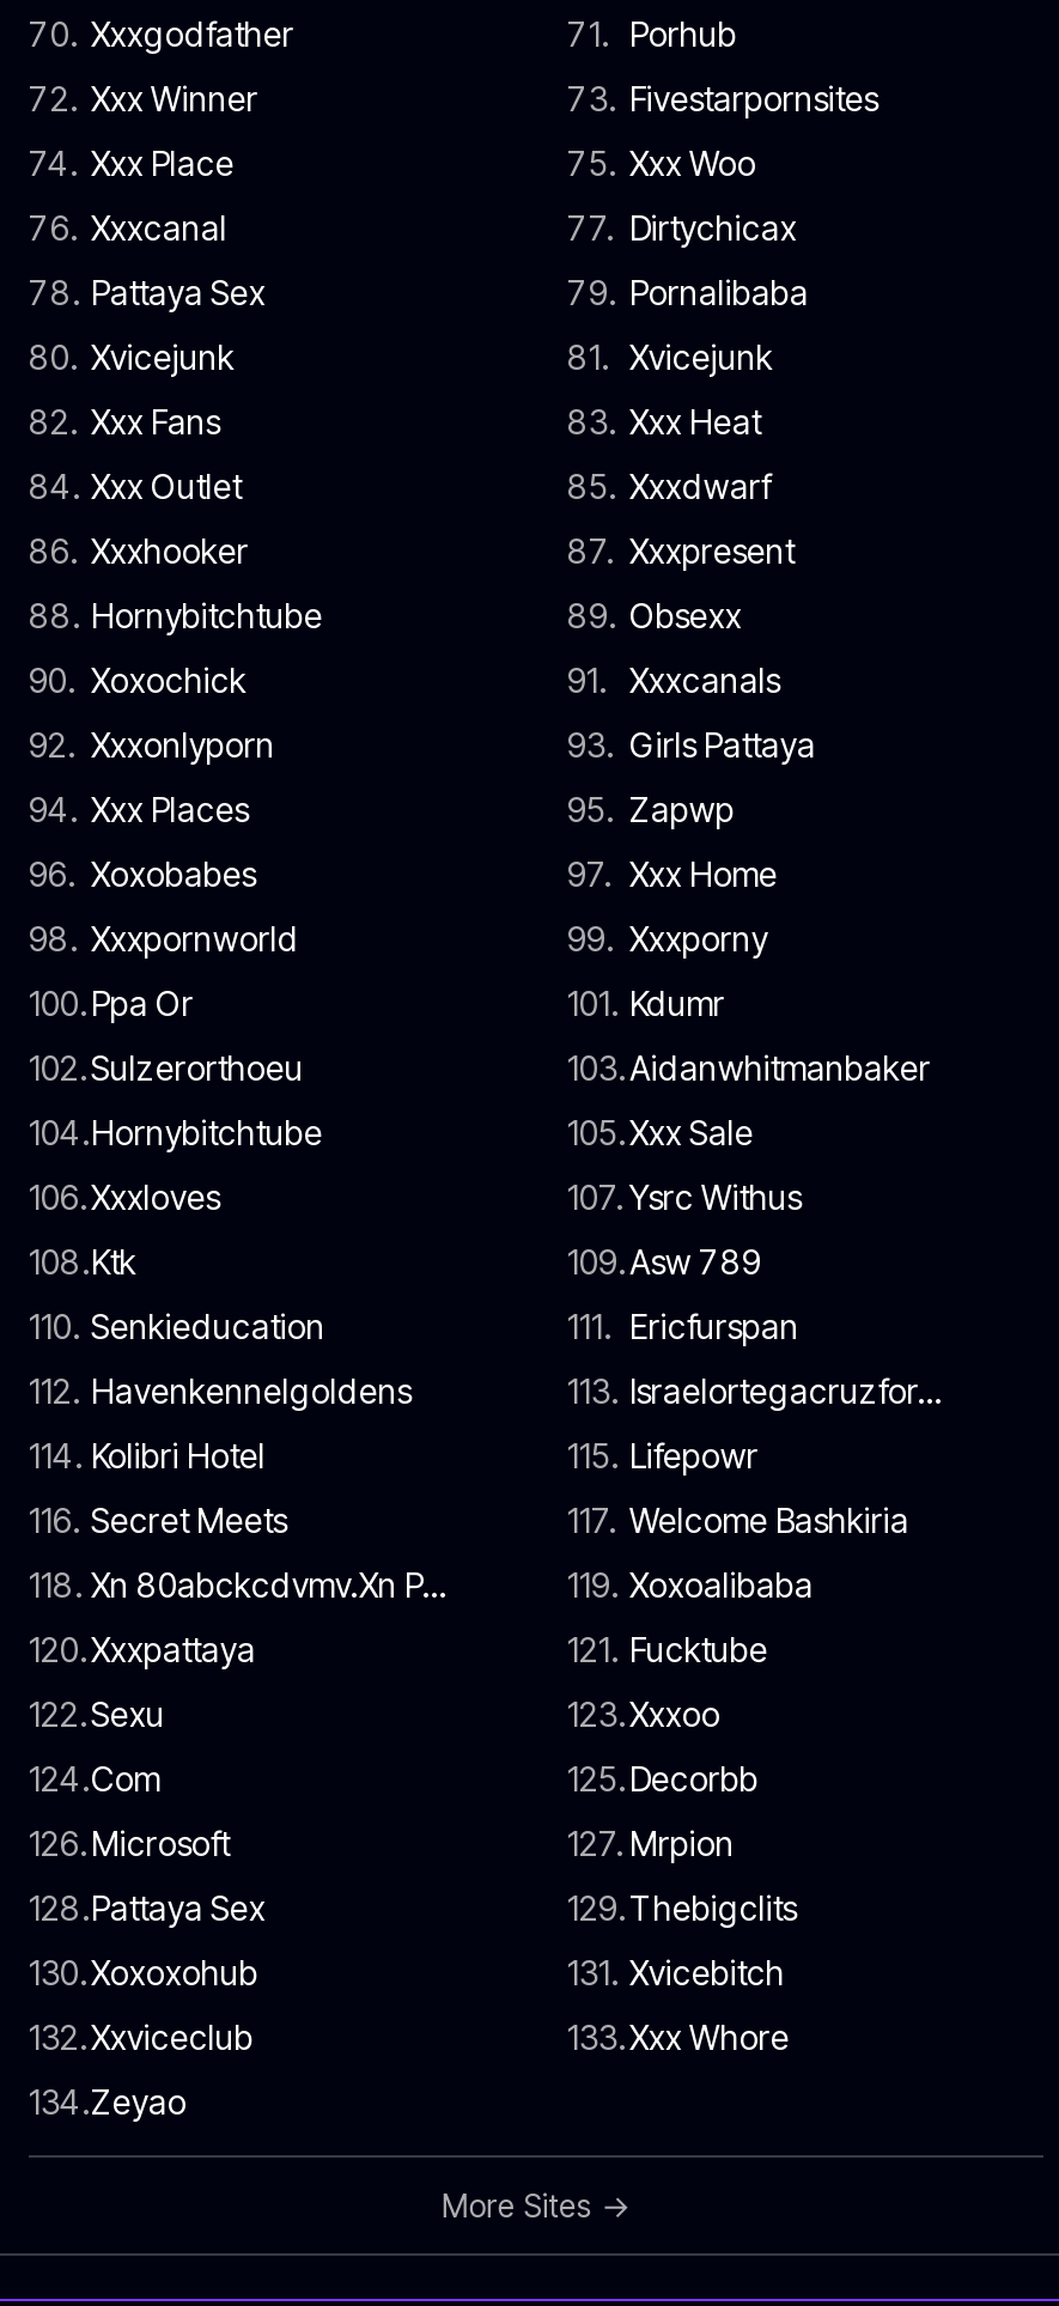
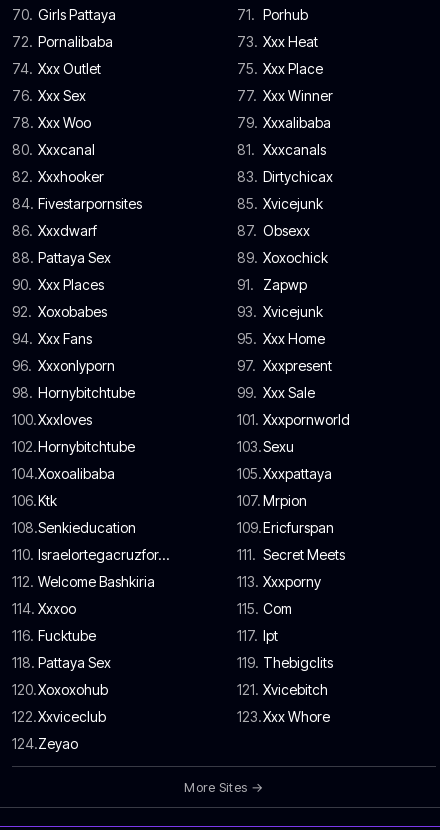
- 70. Xxxgodfather
+ 70. Girls Pattaya

- 72. Xxx Winner
- 73. Fivestarpornsites
- 74. Xxx Place
- 75. Xxx Woo
- 76. Xxxcanal
- 77. Dirtychicax
- 78. Pattaya Sex
- 79. Pornalibaba
- 80. Xvicejunk
- 81. Xvicejunk
- 82. Xxx Fans
- 83. Xxx Heat
- 84. Xxx Outlet
- 85. Xxxdwarf
- 86. Xxxhooker
- 87. Xxxpresent
- 88. Hornybitchtube
- 89. Obsexx
- 90. Xoxochick
- 91. Xxxcanals
- 92. Xxxonlyporn
- 93. Girls Pattaya
- 94. Xxx Places
- 95. Zapwp
- 96. Xoxobabes
- 97. Xxx Home
- 98. Xxxpornworld
- 99. Xxxporny
- 100. Ppa Or
- 101. Kdumr
- 102.Sulzerorthoeu
- 103.Aidanwhitmanbaker
- 104.Hornybitchtube
- 105.Xxx Sale
- 106.Xxxloves
- 107. Ysrc Withus
- 108.Ktk
- 109.Asw 789
- 110. Senkieducation
- 111. Ericfurspan
- 112. Havenkennelgoldens
- 113. Israelortegacruzfor…
- 114. Kolibri Hotel
- 115. Lifepowr
- 116. Secret Meets
- 117. Welcome Bashkiria
- 118. Xn 80abckcdvmv.Xn P…
- 119. Xoxoalibaba
- 120.Xxxpattaya
- 121. Fucktube
- 122.Sexu
- 123.Xxxoo
- 124.Com
- 125. Decorbb
- 126. Microsoft
- 127. Mrpion
- 128.Pattaya Sex
- 129.Thebigclits
- 130.Xoxoxohub
- 131. Xvicebitch
- 132.Xxviceclub
- 133.Xxx Whore
- 134.Zeyao
+ 72. Pornalibaba
+ 73. Xxx Heat
+ 74. Xxx Outlet
+ 75. Xxx Place
+ 76. Xxx Sex
+ 77. Xxx Winner
+ 78. Xxx Woo
+ 79. Xxxalibaba
+ 80. Xxxcanal
+ 81. Xxxcanals
+ 82. Xxxhooker
+ 83. Dirtychicax
+ 84. Fivestarpornsites
+ 85. Xvicejunk
+ 86. Xxxdwarf
+ 87. Obsexx
+ 88. Pattaya Sex
+ 89. Xoxochick
+ 90. Xxx Places
+ 91. Zapwp
+ 92. Xoxobabes
+ 93. Xvicejunk
+ 94. Xxx Fans
+ 95. Xxx Home
+ 96. Xxxonlyporn
+ 97. Xxxpresent
+ 98. Hornybitchtube
+ 99. Xxx Sale
+ 100.Xxxloves
+ 101. Xxxpornworld
+ 102. Hornybitchtube
+ 103. Sexu
+ 104.Xoxoalibaba
+ 105.Xxxpattaya
+ 106. Ktk
+ 107. Mrpion
+ 108.Senkieducation
+ 109. Ericfurspan
+ 110. Israelortegacruzfor…
+ 111. Secret Meets
+ 112. Welcome Bashkiria
+ 113. Xxxporny
+ 114. Xxxoo
+ 115. Com
+ 116. Fucktube
+ 117. Ipt
+ 118. Pattaya Sex
+ 119. Thebigclits
+ 120.Xoxoxohub
+ 121. Xvicebitch
+ 122.Xxviceclub
+ 123.Xxx Whore
+ 124.Zeyao
